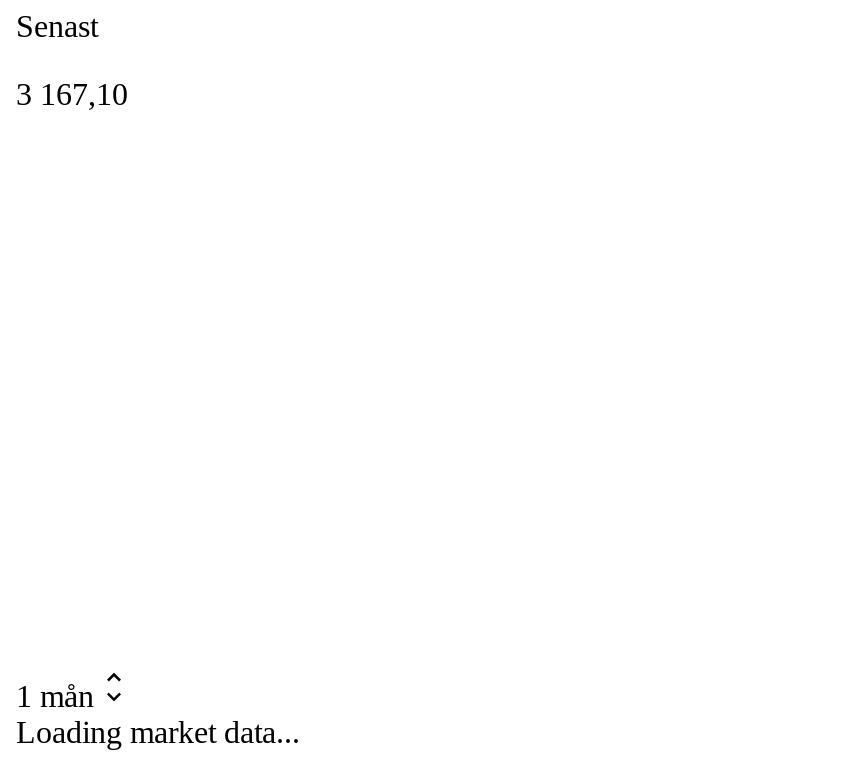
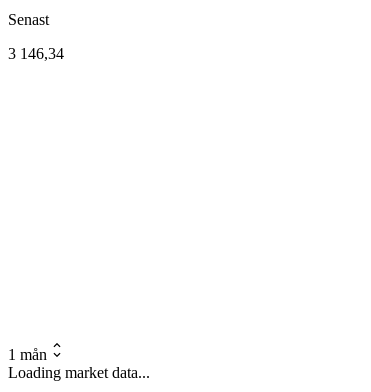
- 3 167,10
+ 3 146,34
